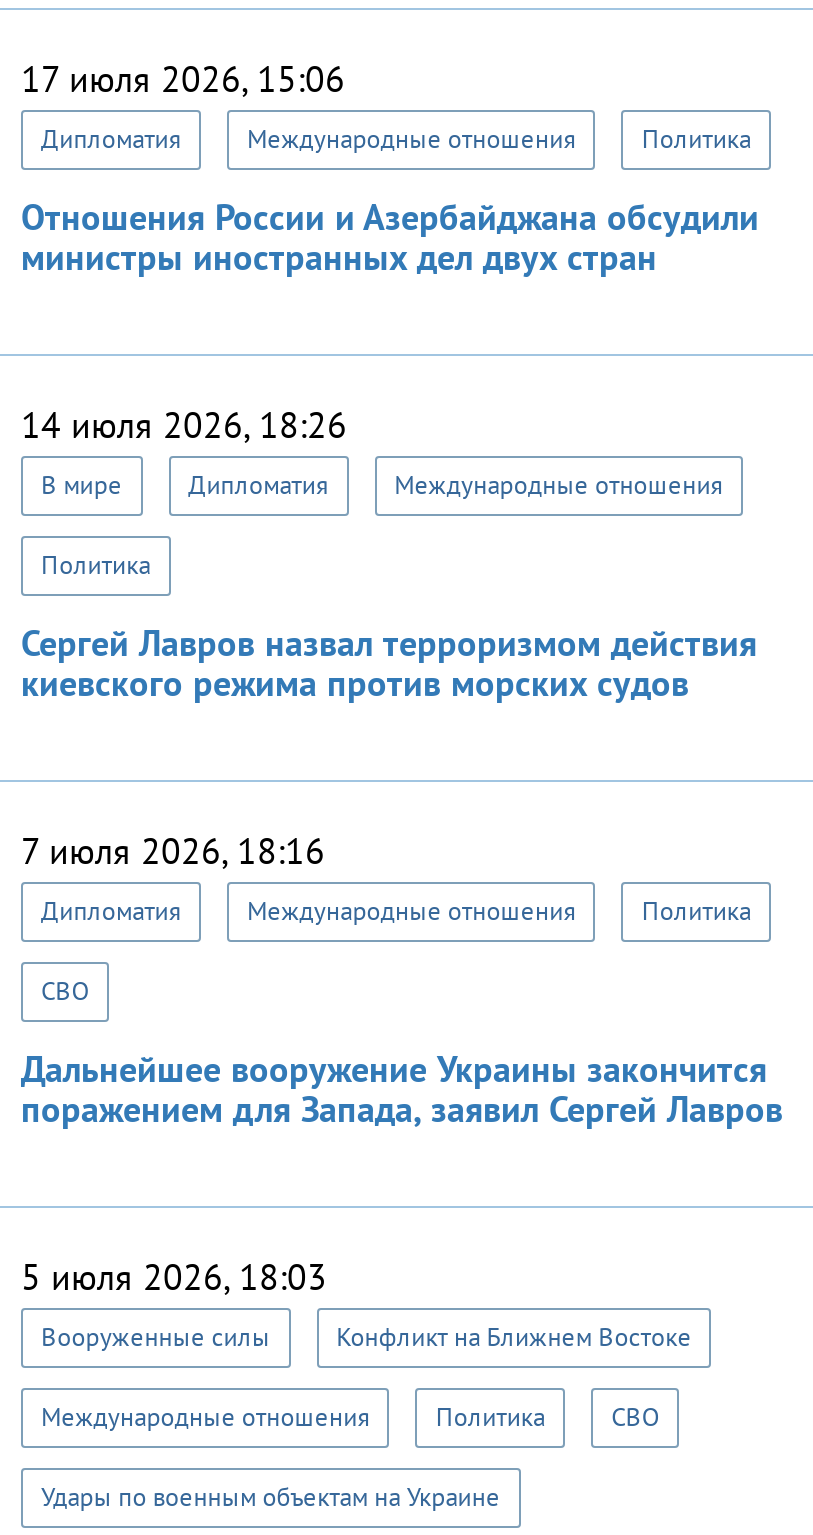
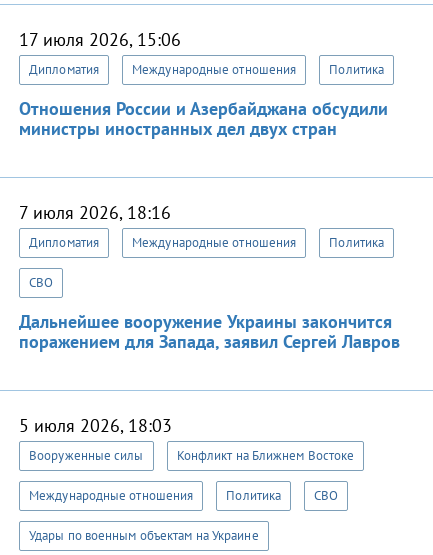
- 14 июля 2026, 18:26
- В мире
- Дипломатия
- Международные отношения
- Политика
- Сергей Лавров назвал терроризмом действия
- киевского режима против морских судов
